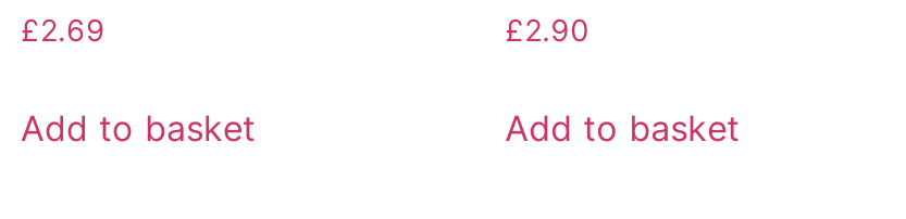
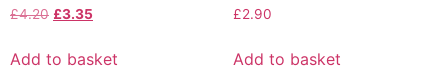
- £2.69
+ £4.20 £3.35
